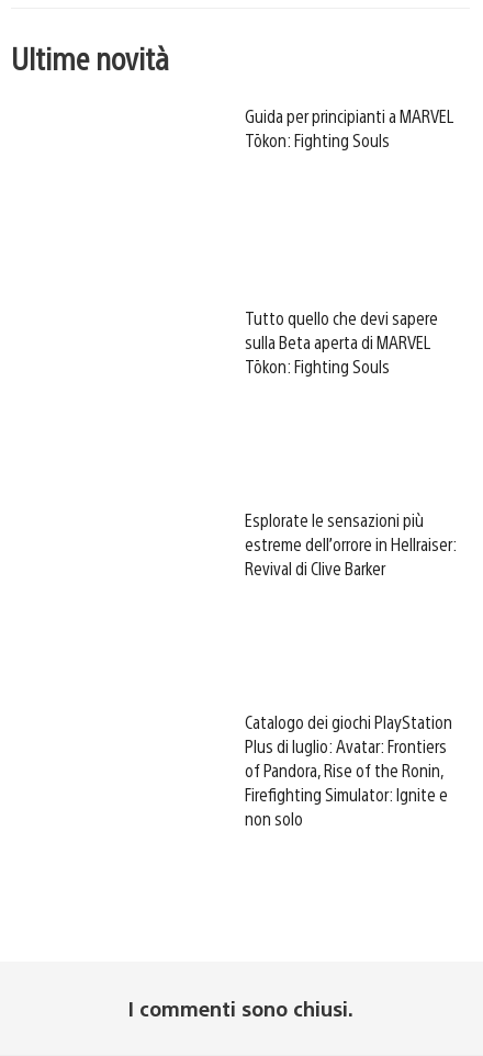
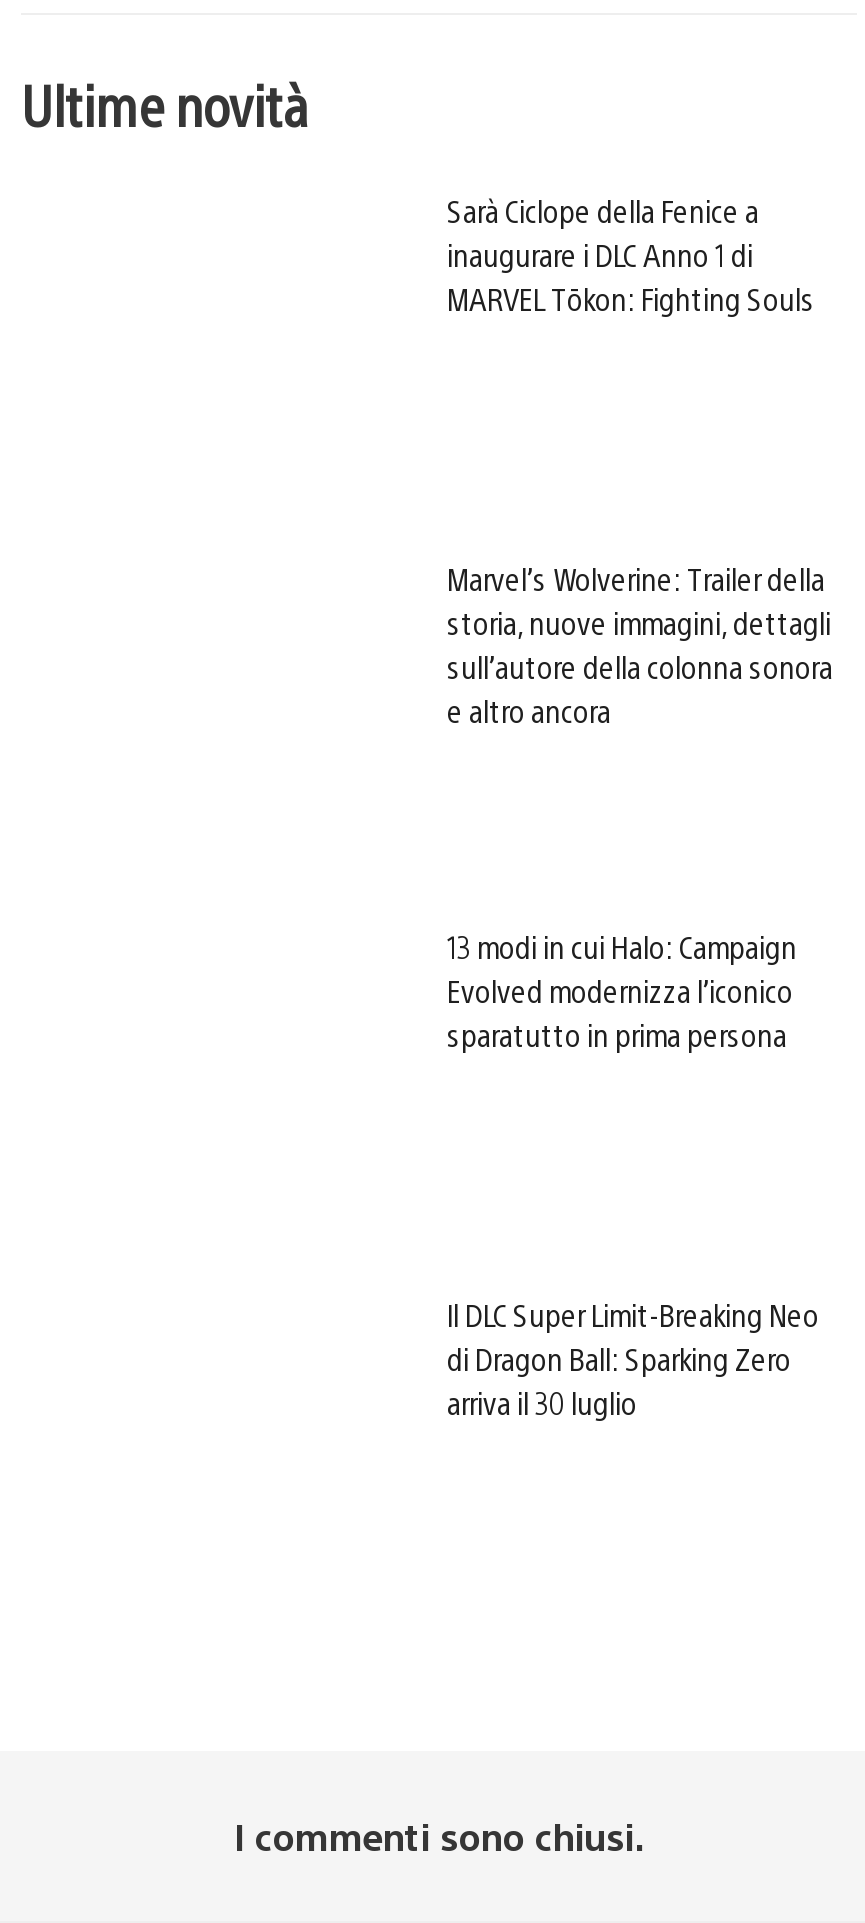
- Guida per principianti a MARVEL
- Tōkon: Fighting Souls
+ Sarà Ciclope della Fenice a
+ inaugurare i DLC Anno 1 di
+ MARVEL Tōkon: Fighting Souls

- Tutto quello che devi sapere
- sulla Beta aperta di MARVEL
- Tōkon: Fighting Souls
+ Marvel’s Wolverine: Trailer della
+ storia, nuove immagini, dettagli
+ sull’autore della colonna sonora
+ e altro ancora

- Esplorate le sensazioni più
- estreme dell’orrore in Hellraiser:
- Revival di Clive Barker
+ 13 modi in cui Halo: Campaign
+ Evolved modernizza l’iconico
+ sparatutto in prima persona

- Catalogo dei giochi PlayStation
- Plus di luglio: Avatar: Frontiers
- of Pandora, Rise of the Ronin,
- Firefighting Simulator: Ignite e
- non solo
+ Il DLC Super Limit-Breaking Neo
+ di Dragon Ball: Sparking Zero
+ arriva il 30 luglio
